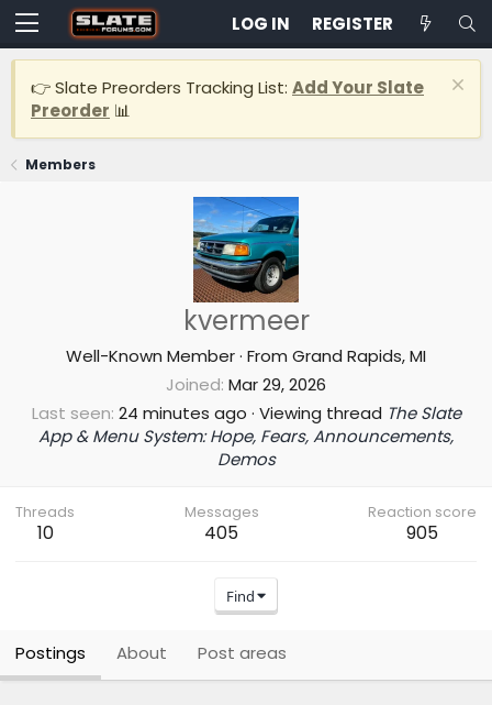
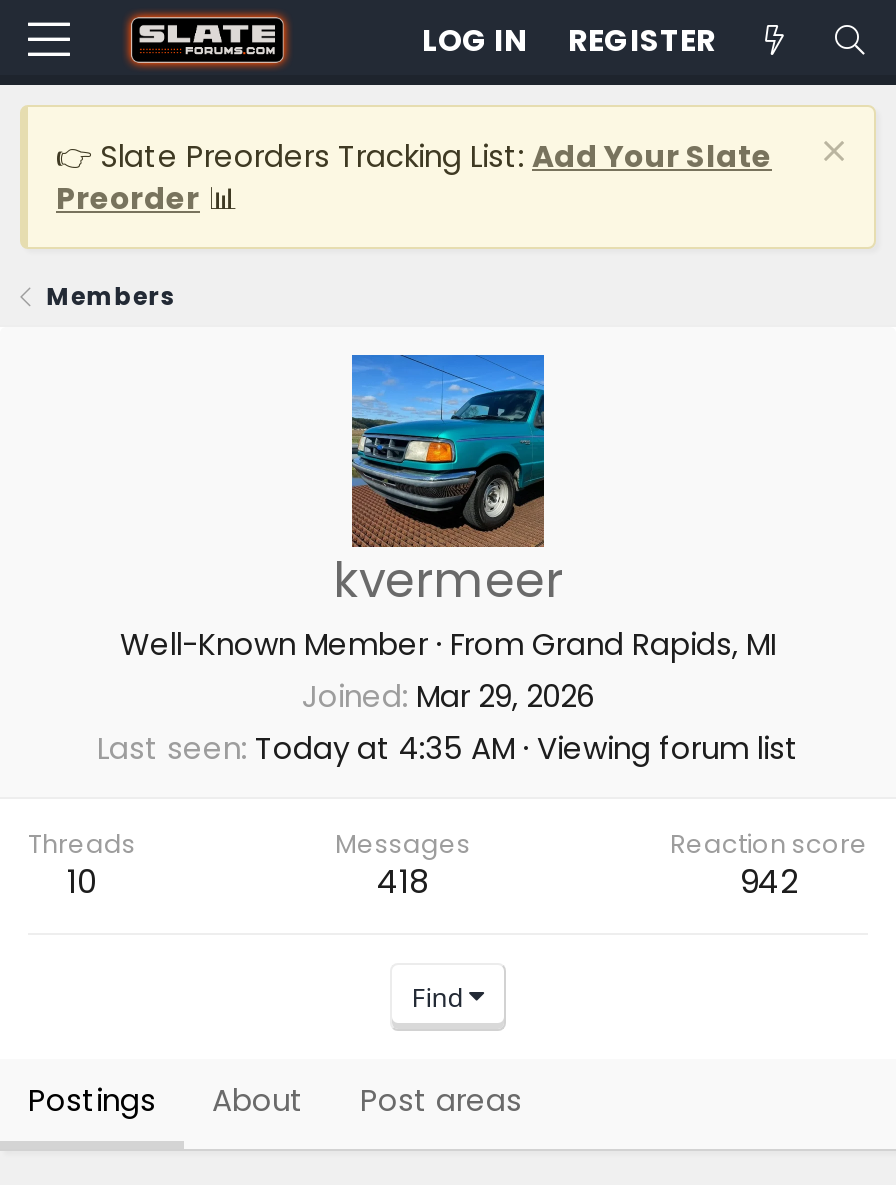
- Last seen 24 minutes ago · Viewing thread The Slate
- App & Menu System: Hope, Fears, Announcements,
- Demos
+ Last seen Today at 4:35 AM · Viewing forum list

- 405
+ 418

- 905
+ 942
